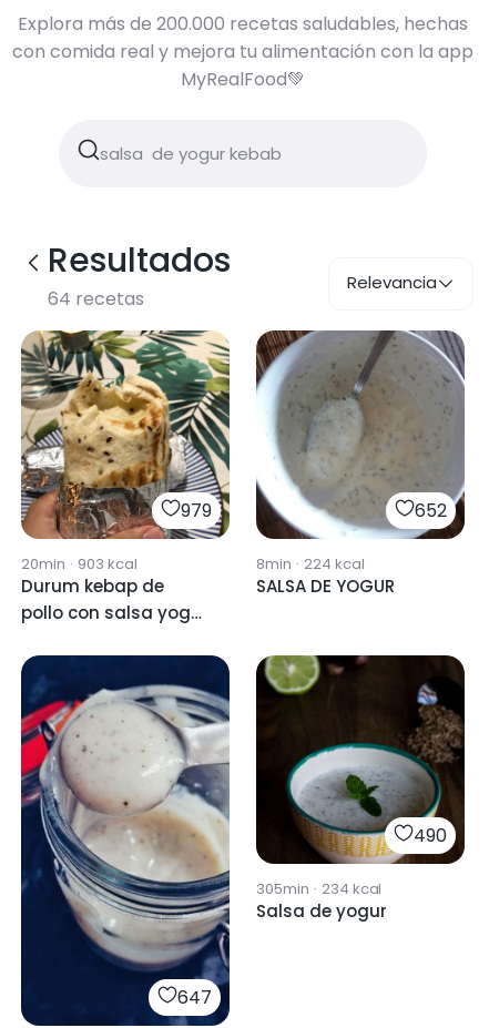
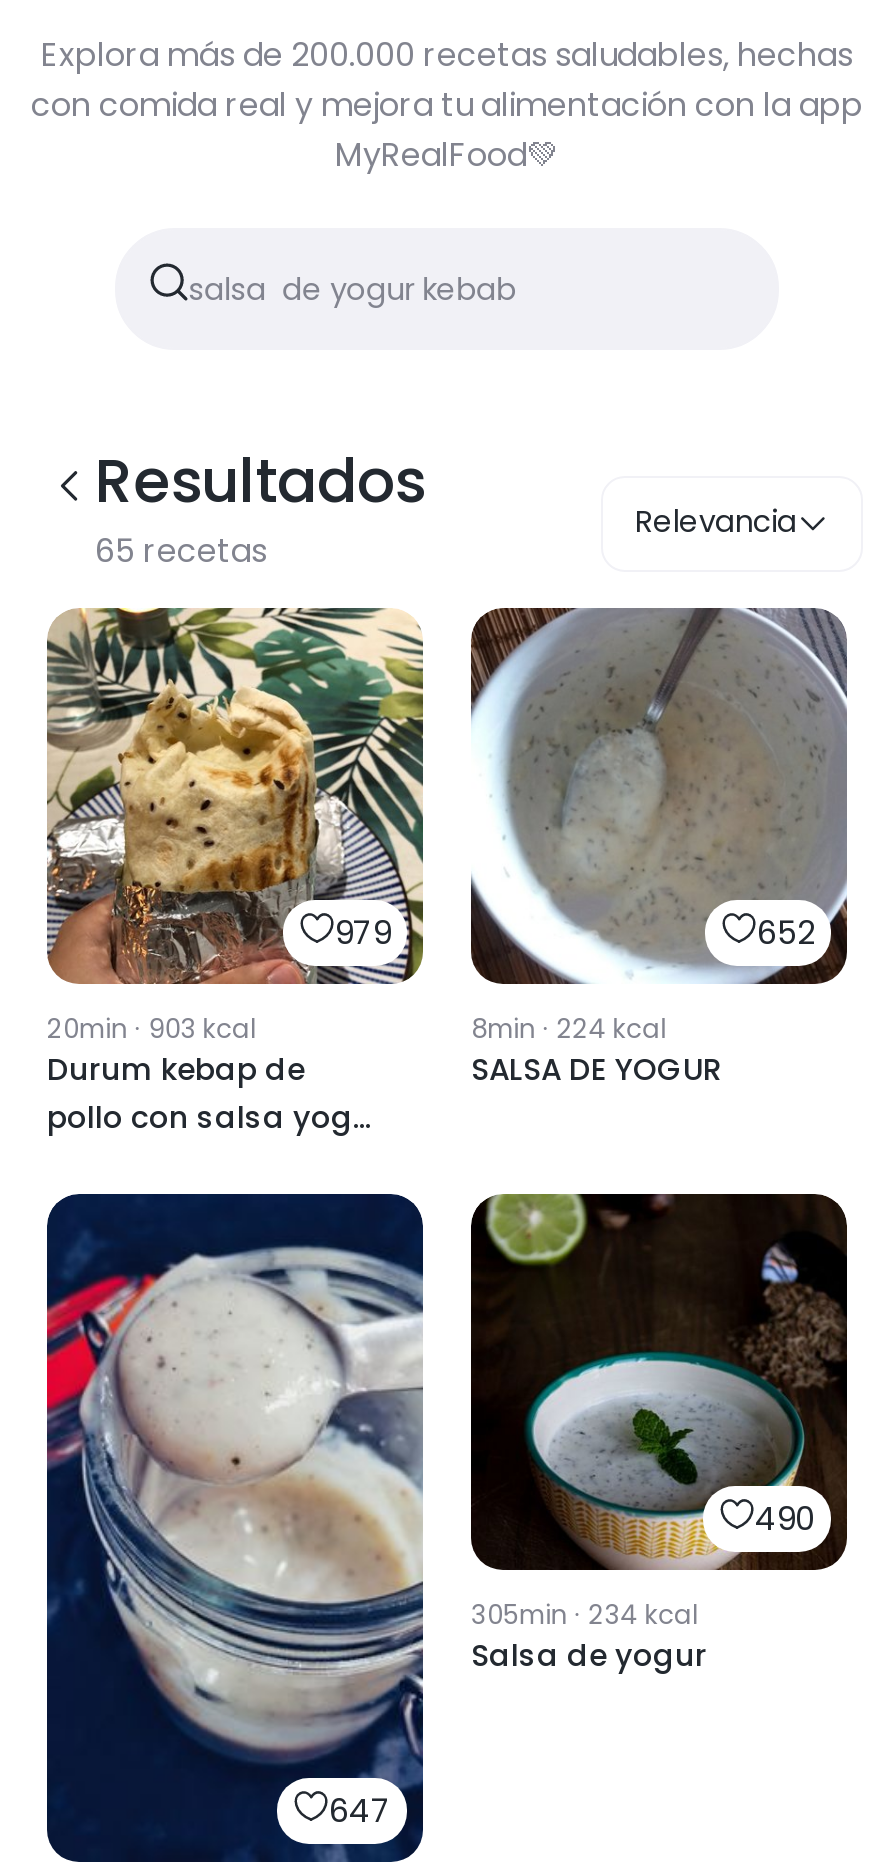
- 64 recetas
+ 65 recetas
